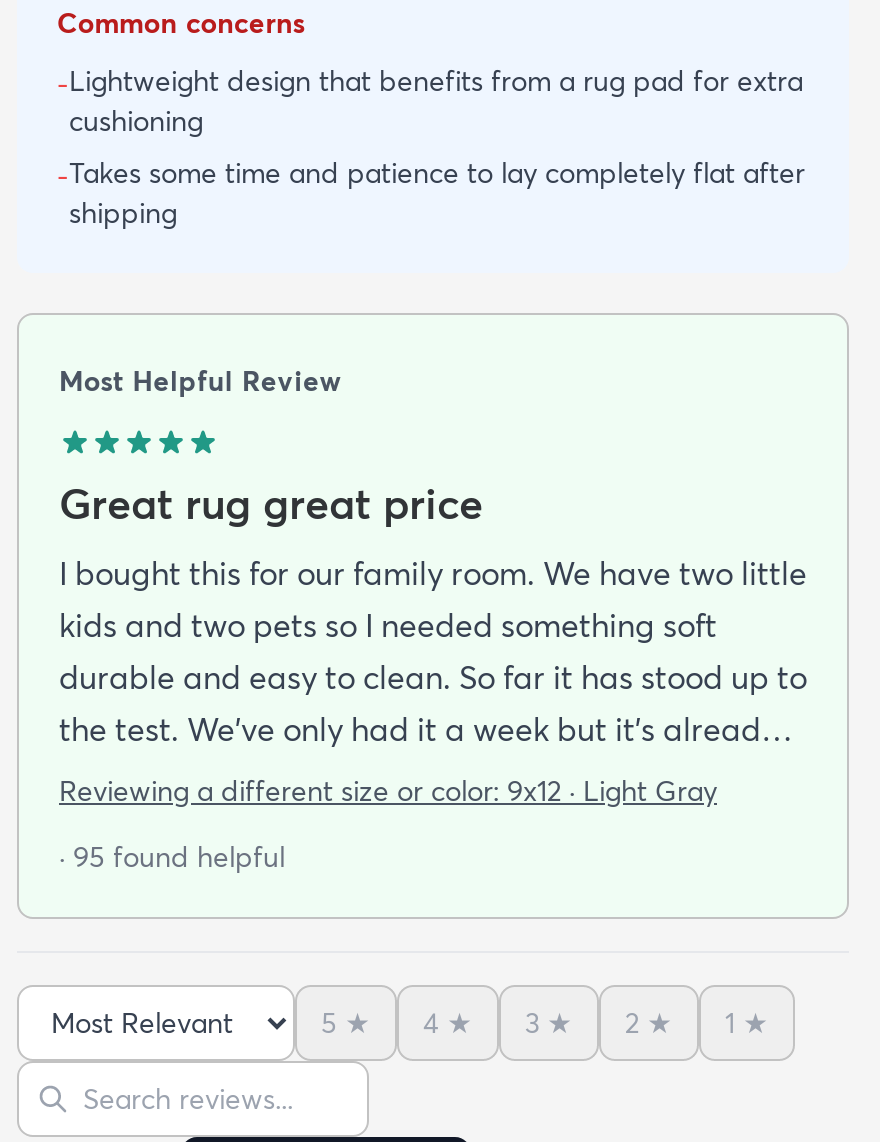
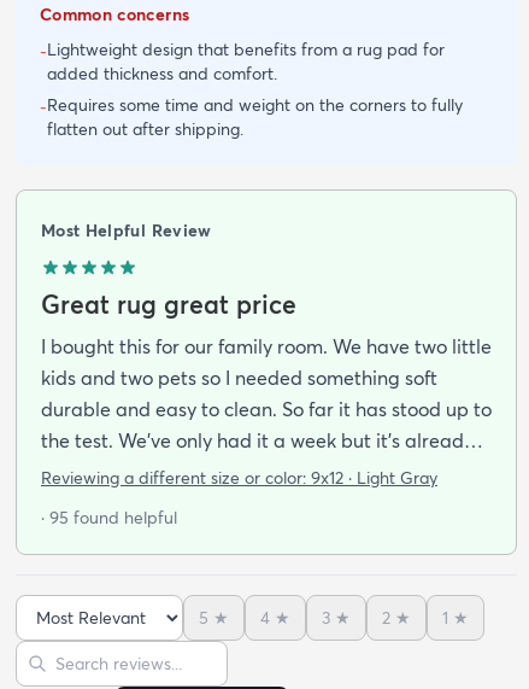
- -Lightweight design that benefits from a rug pad for extra
- cushioning
- -Takes some time and patience to lay completely flat after
- shipping
+ -Lightweight design that benefits from a rug pad for
+ added thickness and comfort.
+ -Requires some time and weight on the corners to fully
+ flatten out after shipping.
